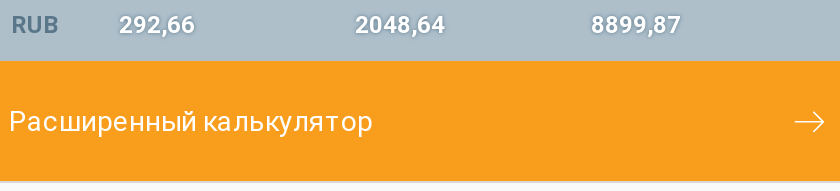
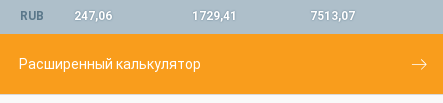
- 292,66
+ 247,06

- 2048,64
+ 1729,41

- 8899,87
+ 7513,07
